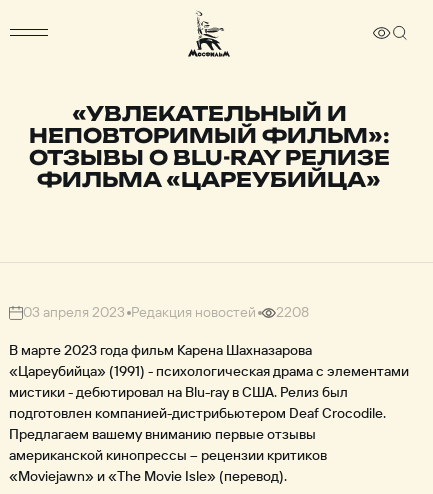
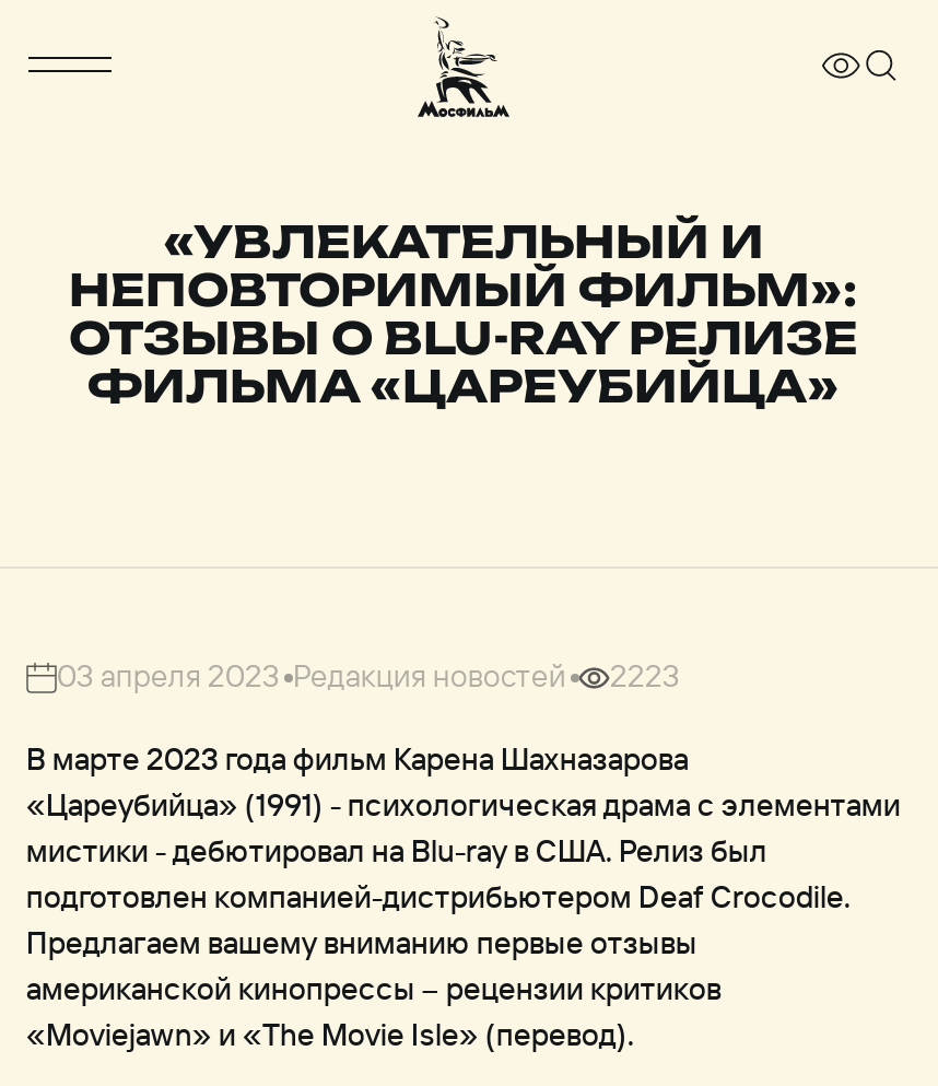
- 2208
+ 2223
